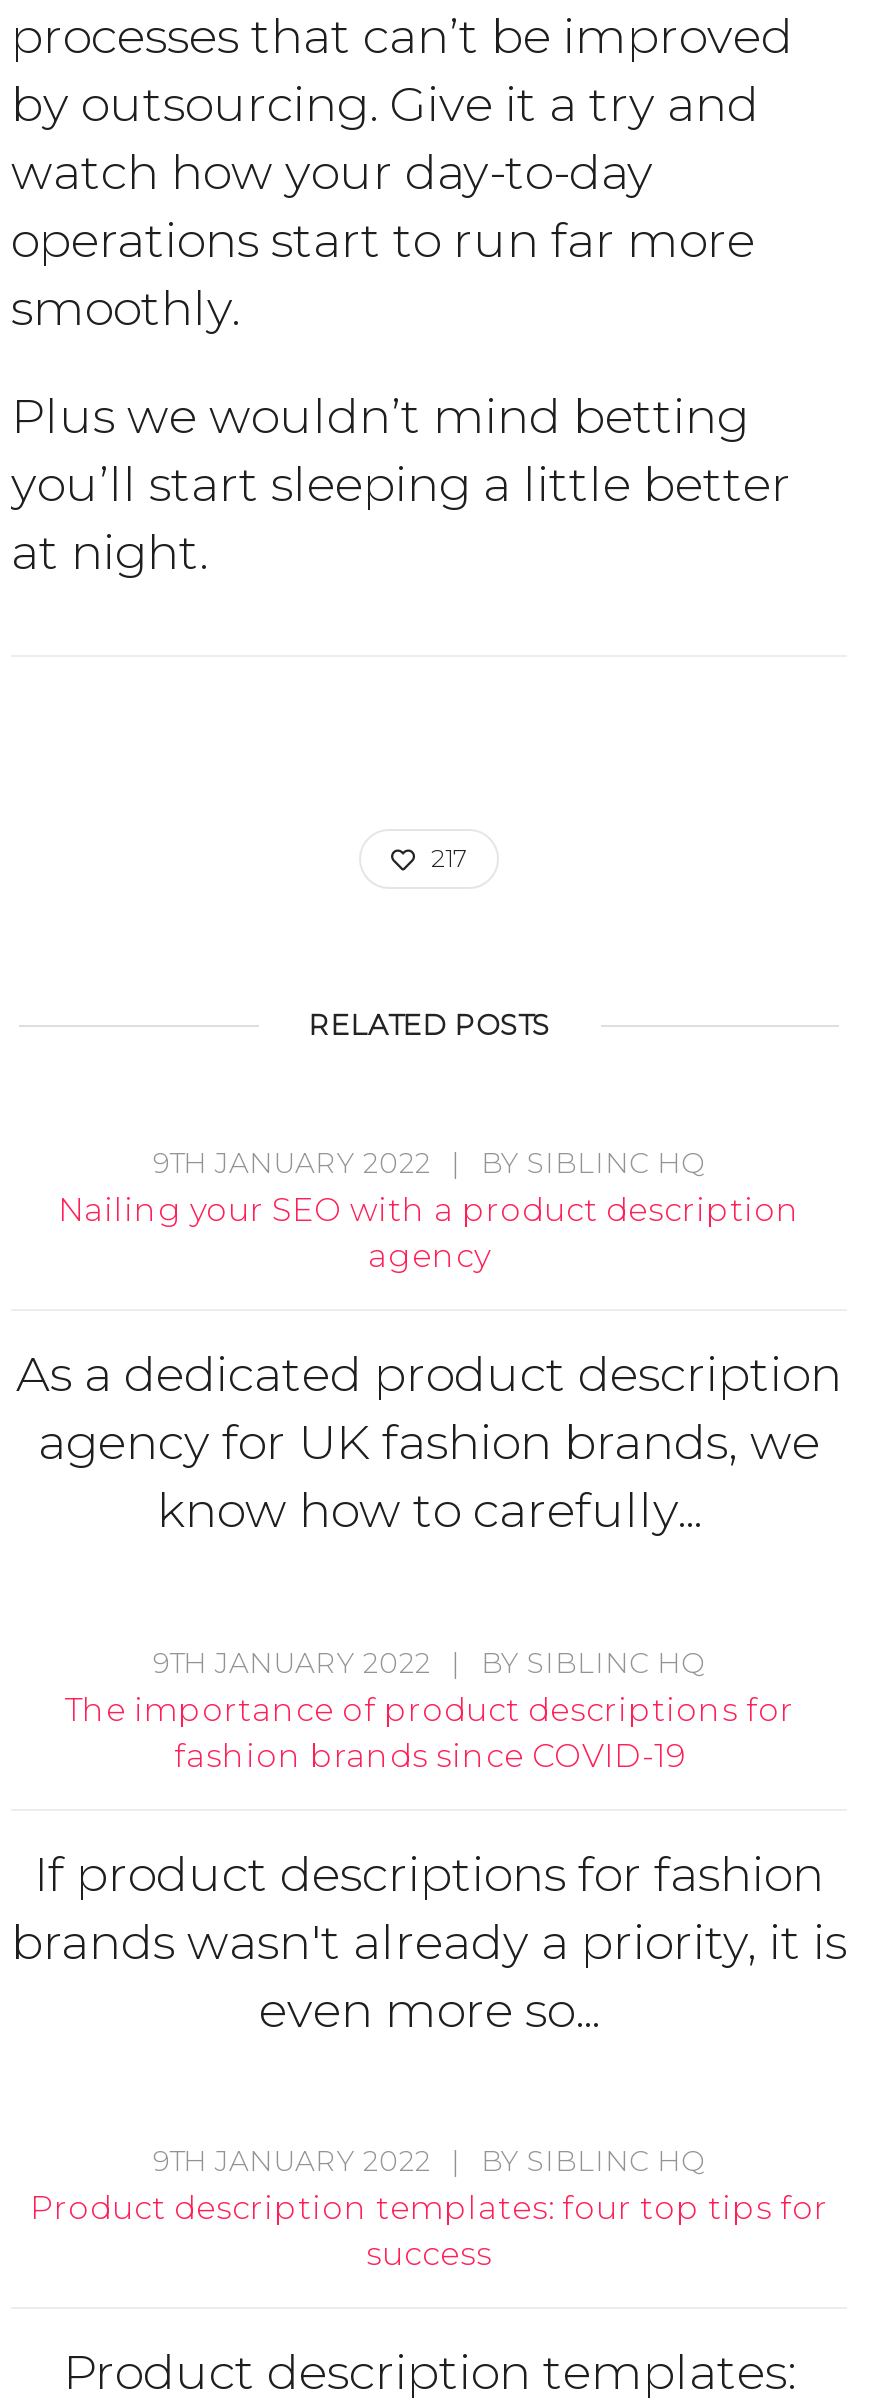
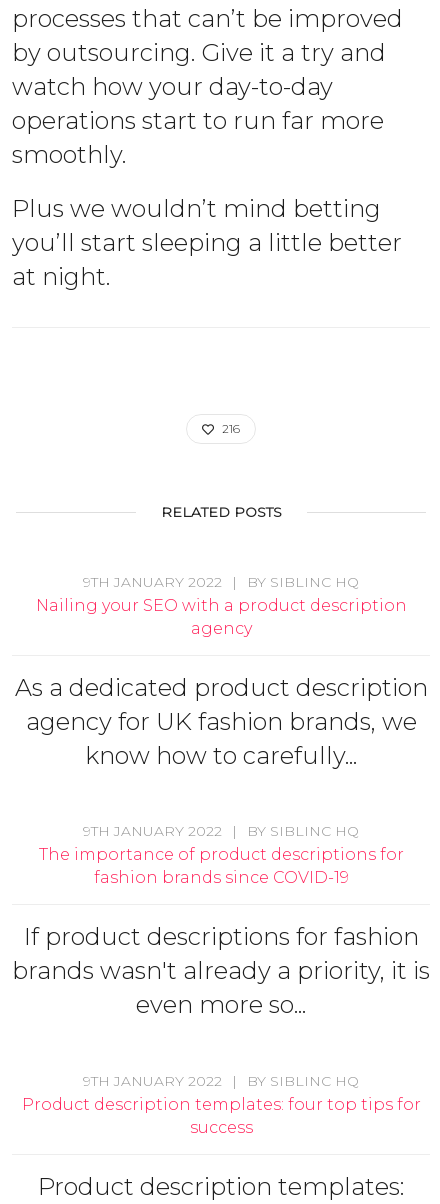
- 217
+ 216
